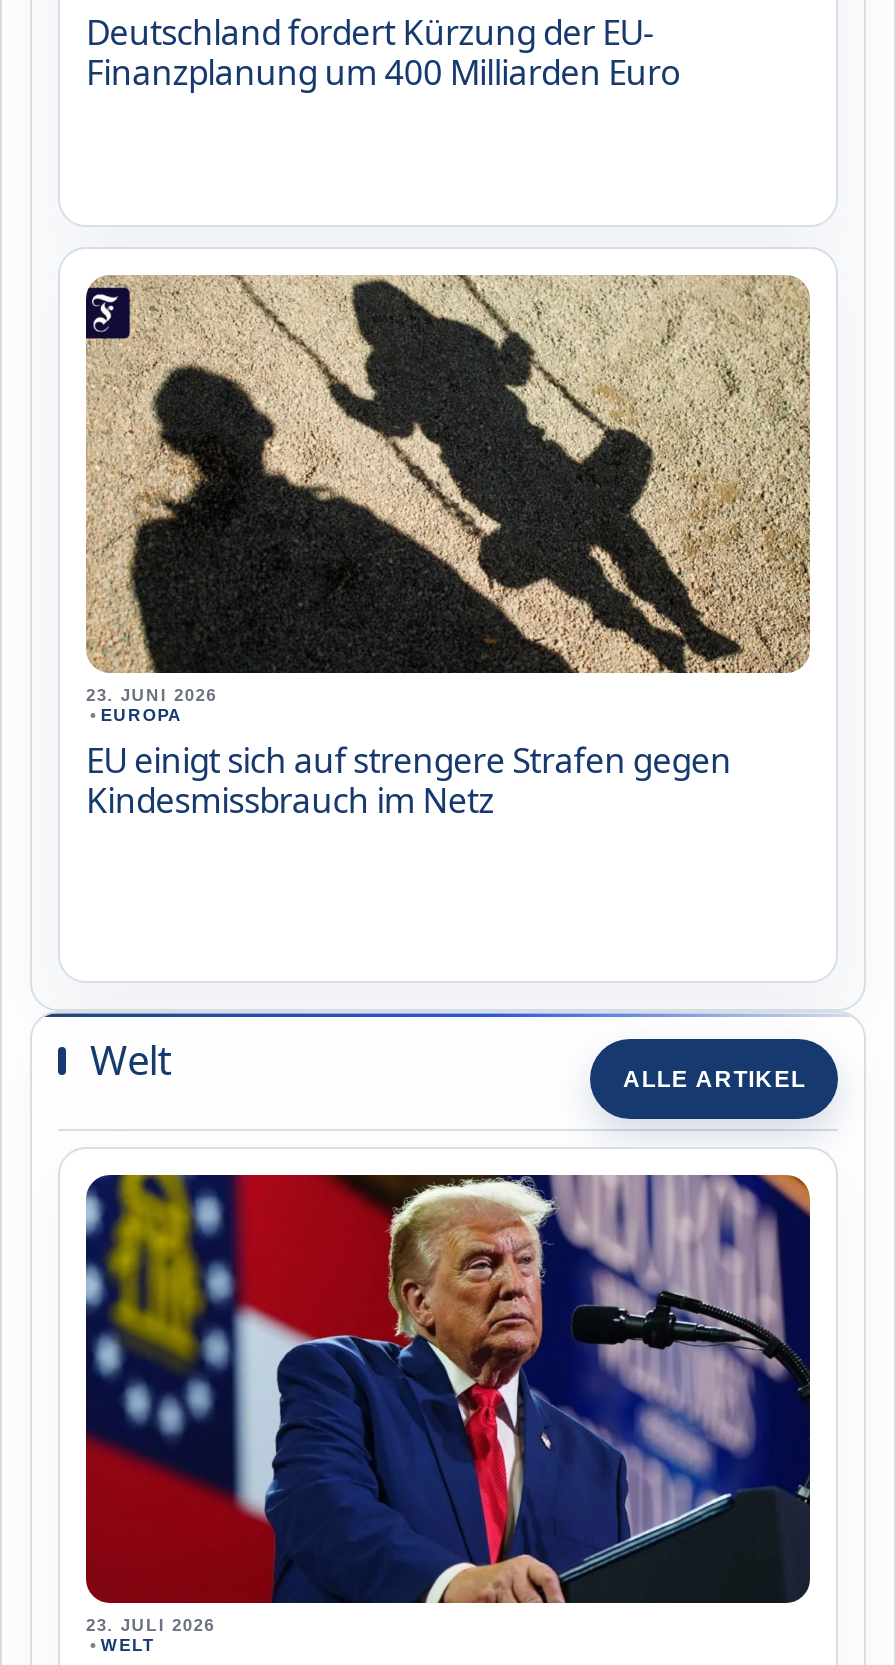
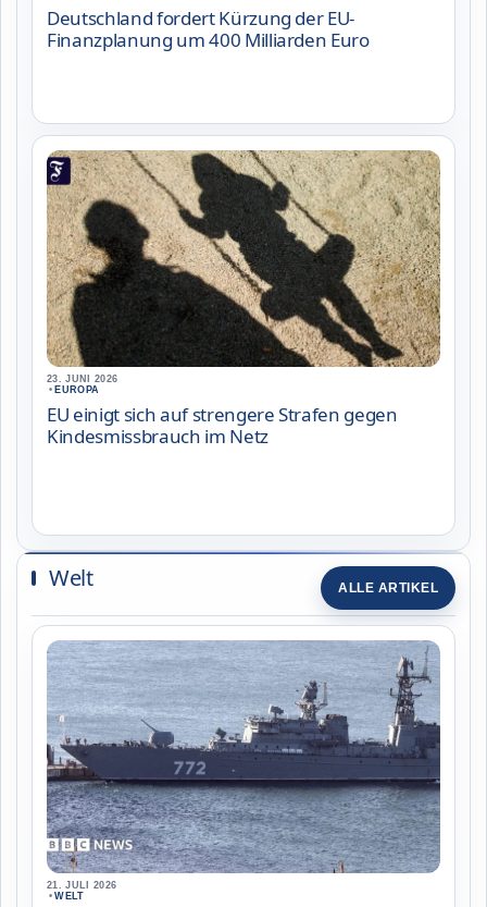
- [image]
- 23. JULI 2026
+ [image]
+ 21. JULI 2026
